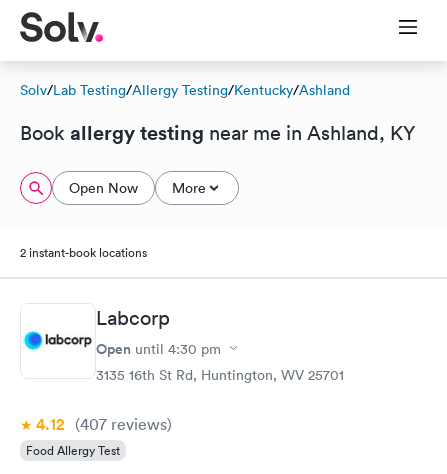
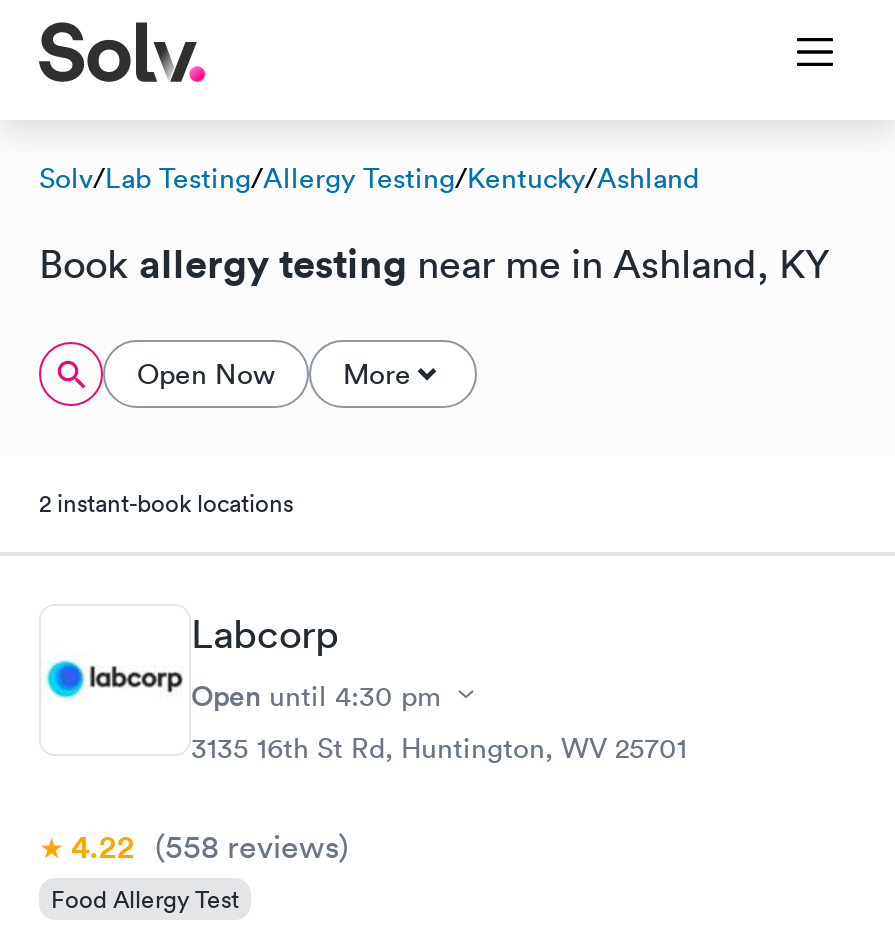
- 4.12 (407 reviews)
+ 4.22 (558 reviews)
